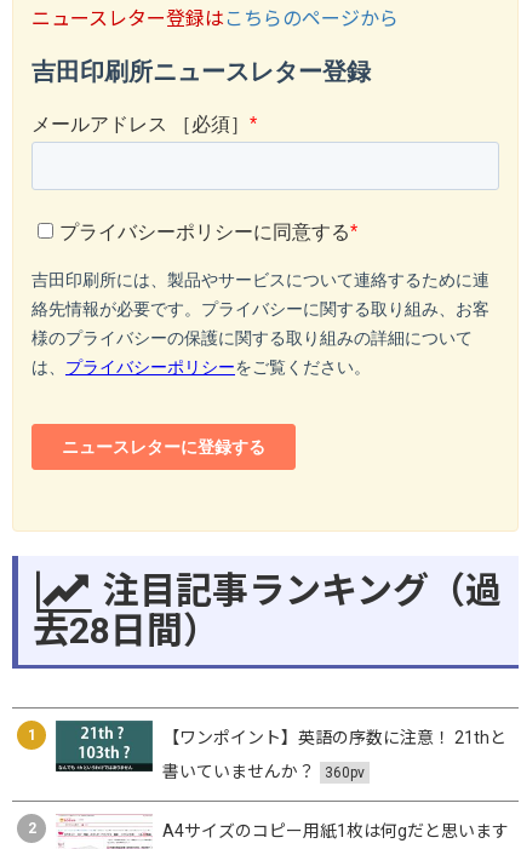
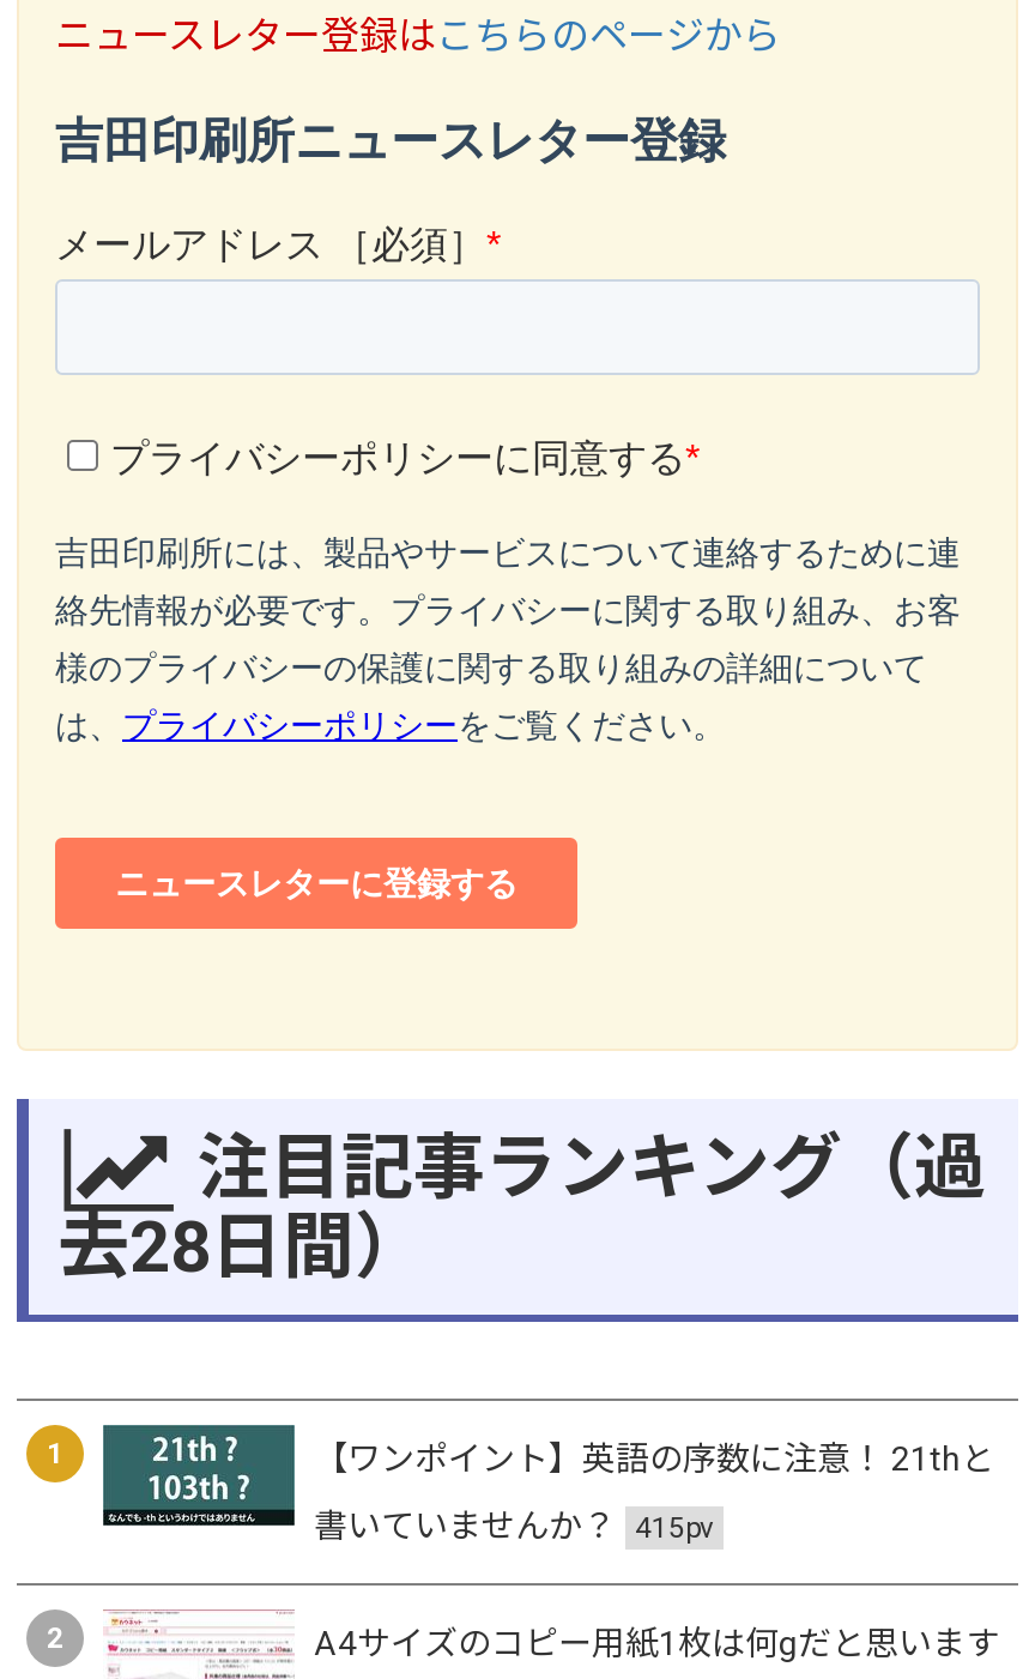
- 書いていませんか？ 360pv
+ 書いていませんか？ 415pv
